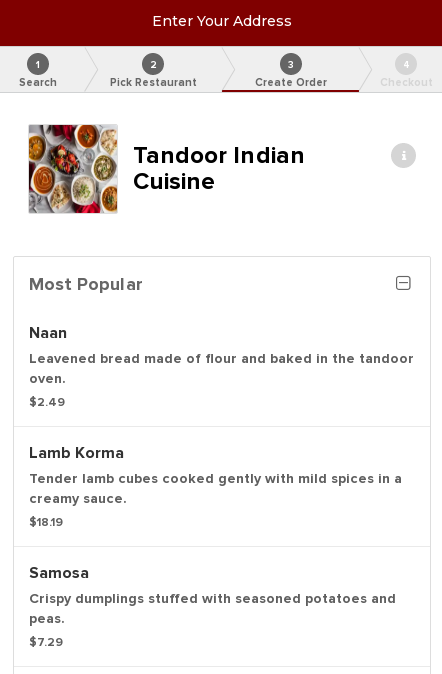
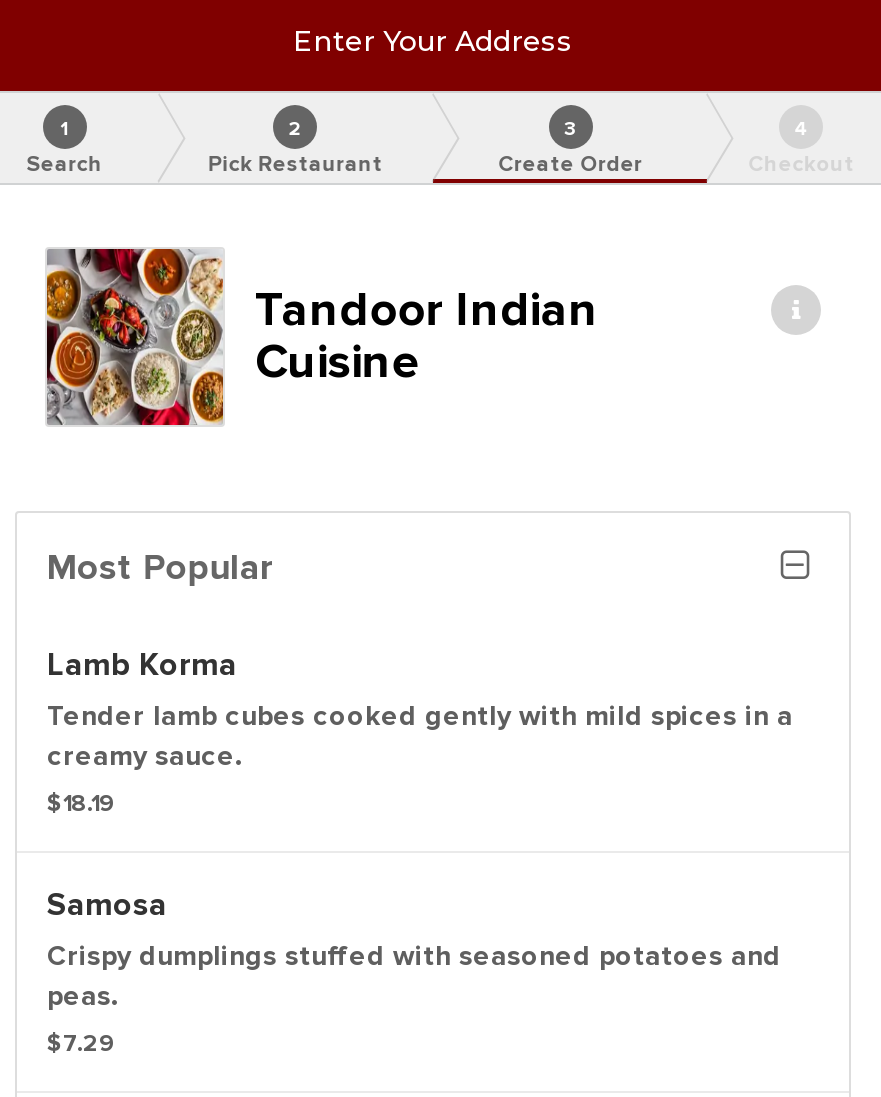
- Naan
- Leavened bread made of flour and baked in the tandoor
- oven.
- $2.49
